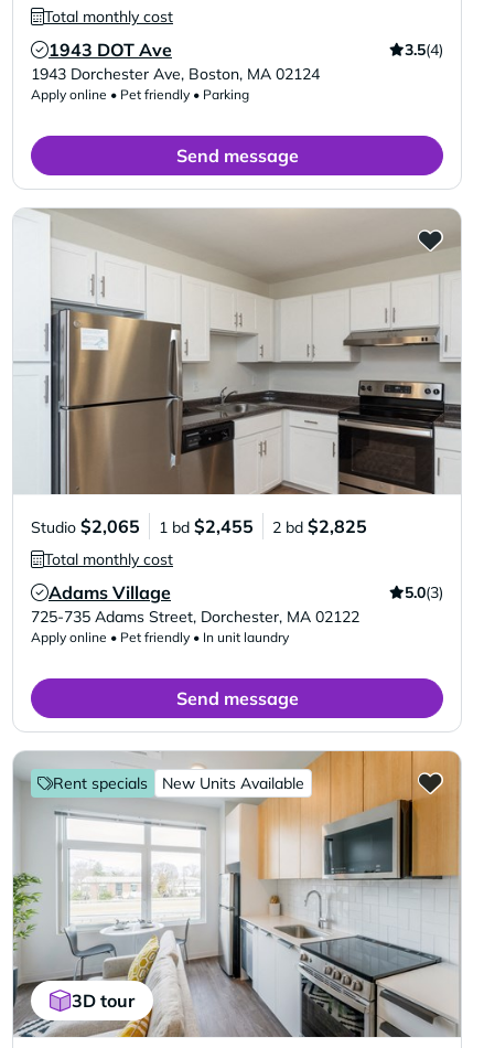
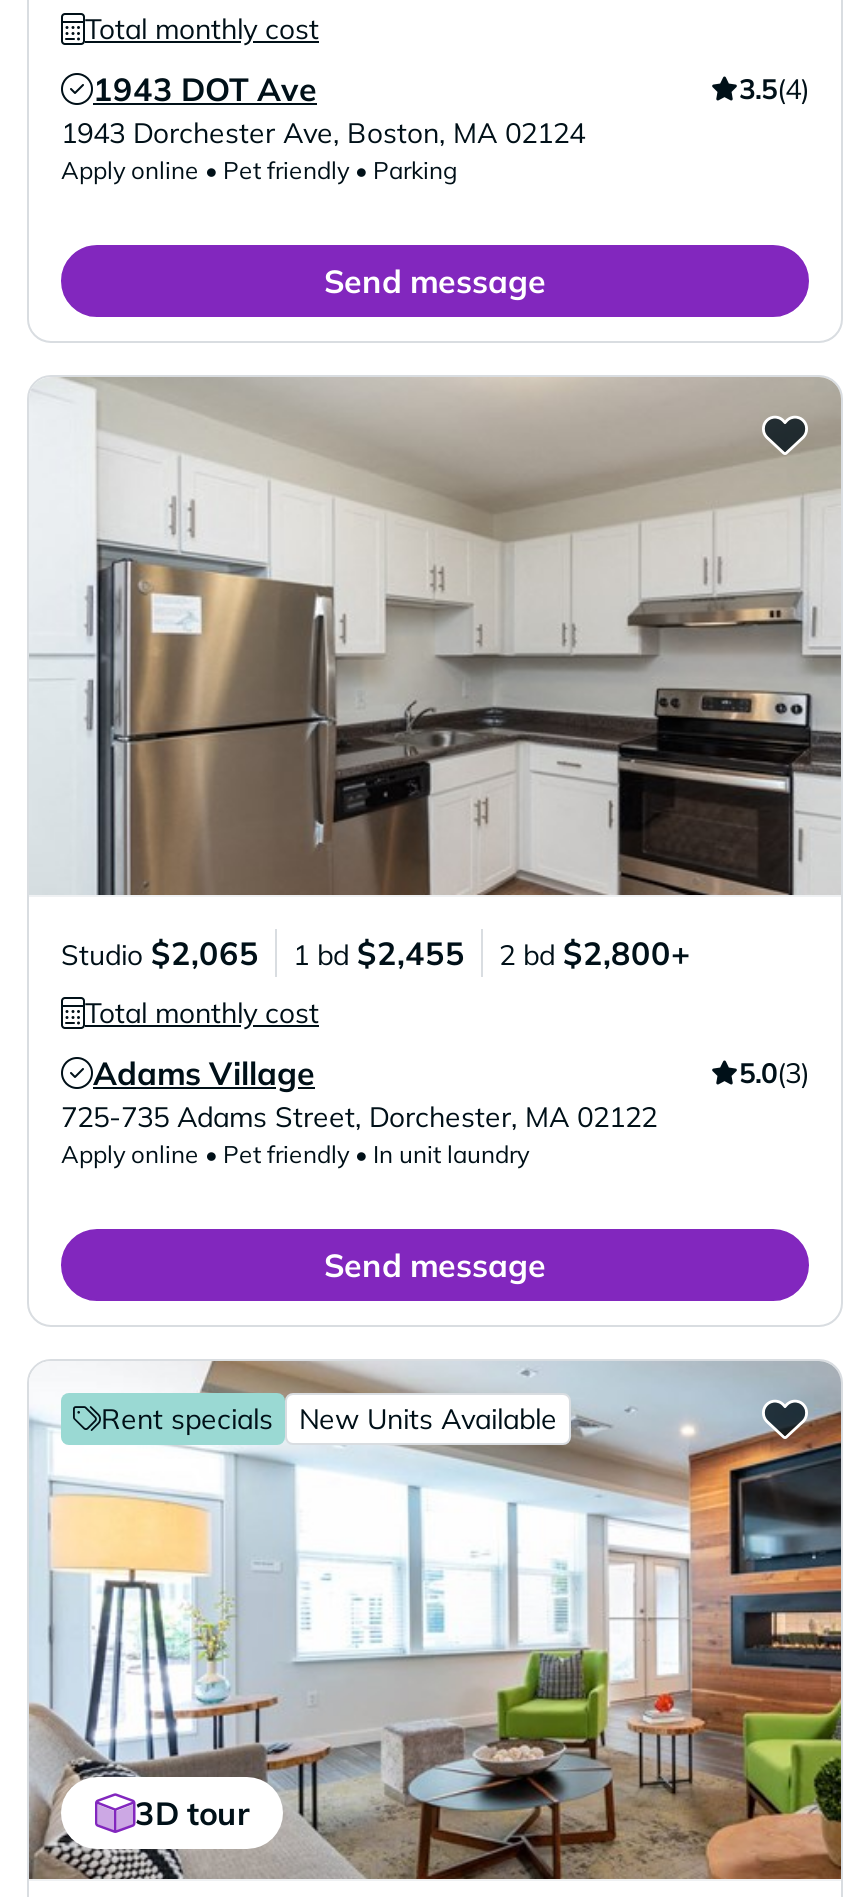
- Studio $2,065 1 bd $2,455 2 bd $2,825
+ Studio $2,065 1 bd $2,455 2 bd $2,800+

- [image]
+ [image]
